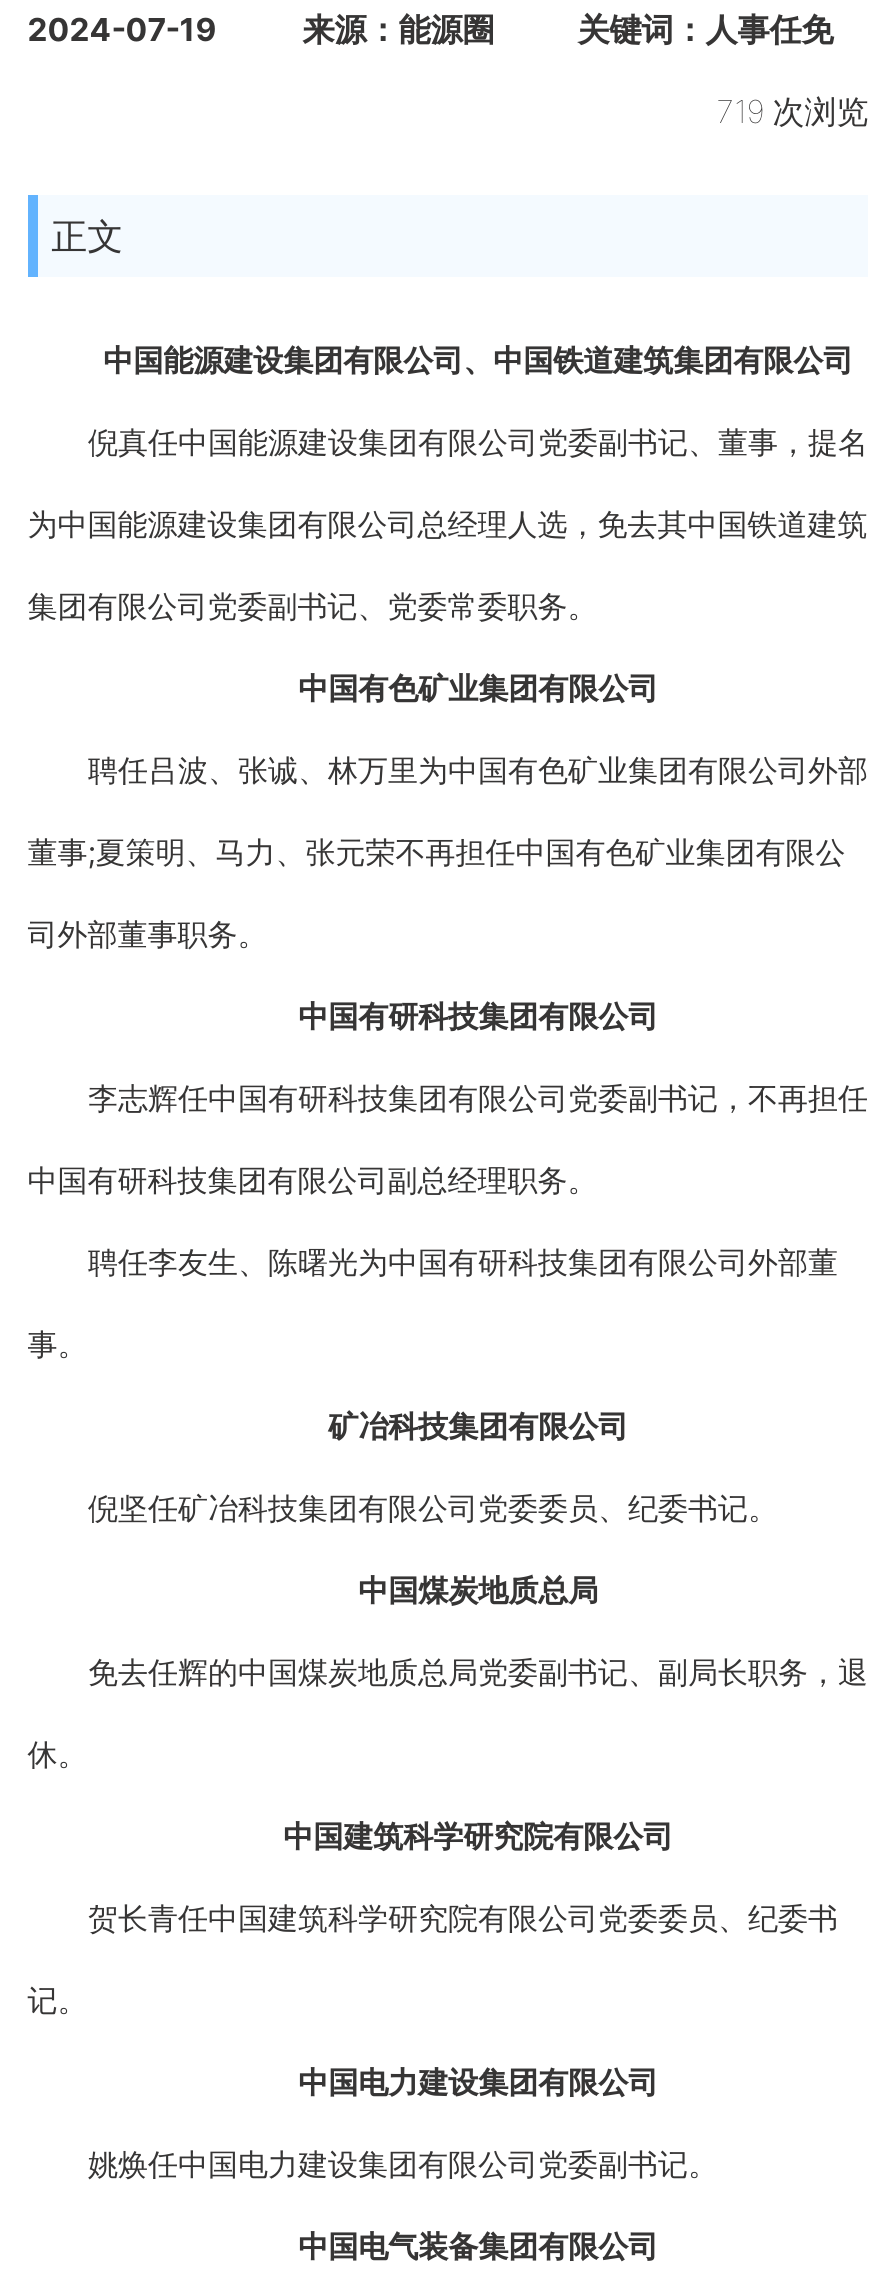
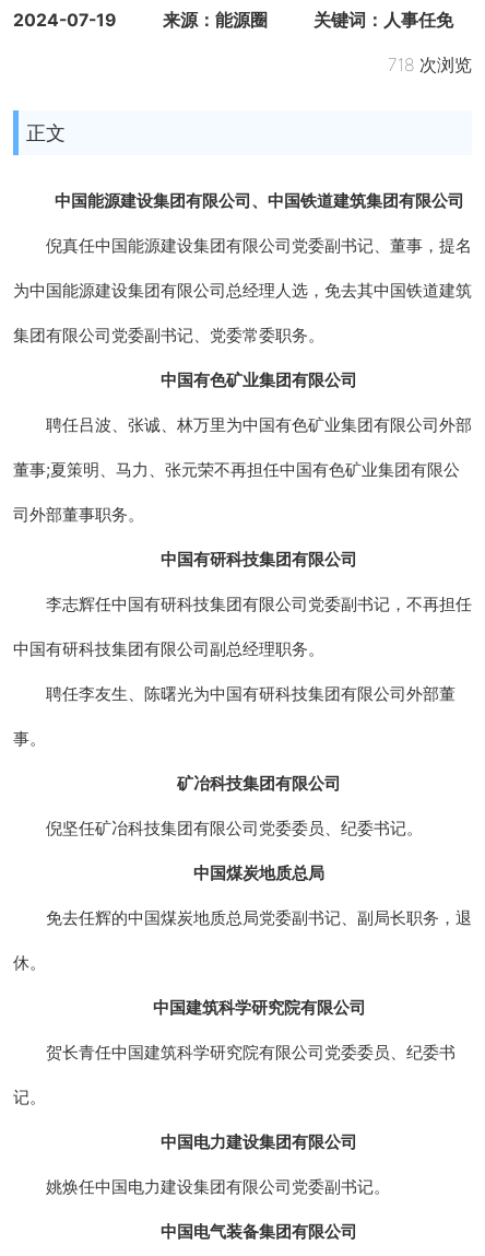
- 719 次浏览
+ 718 次浏览
